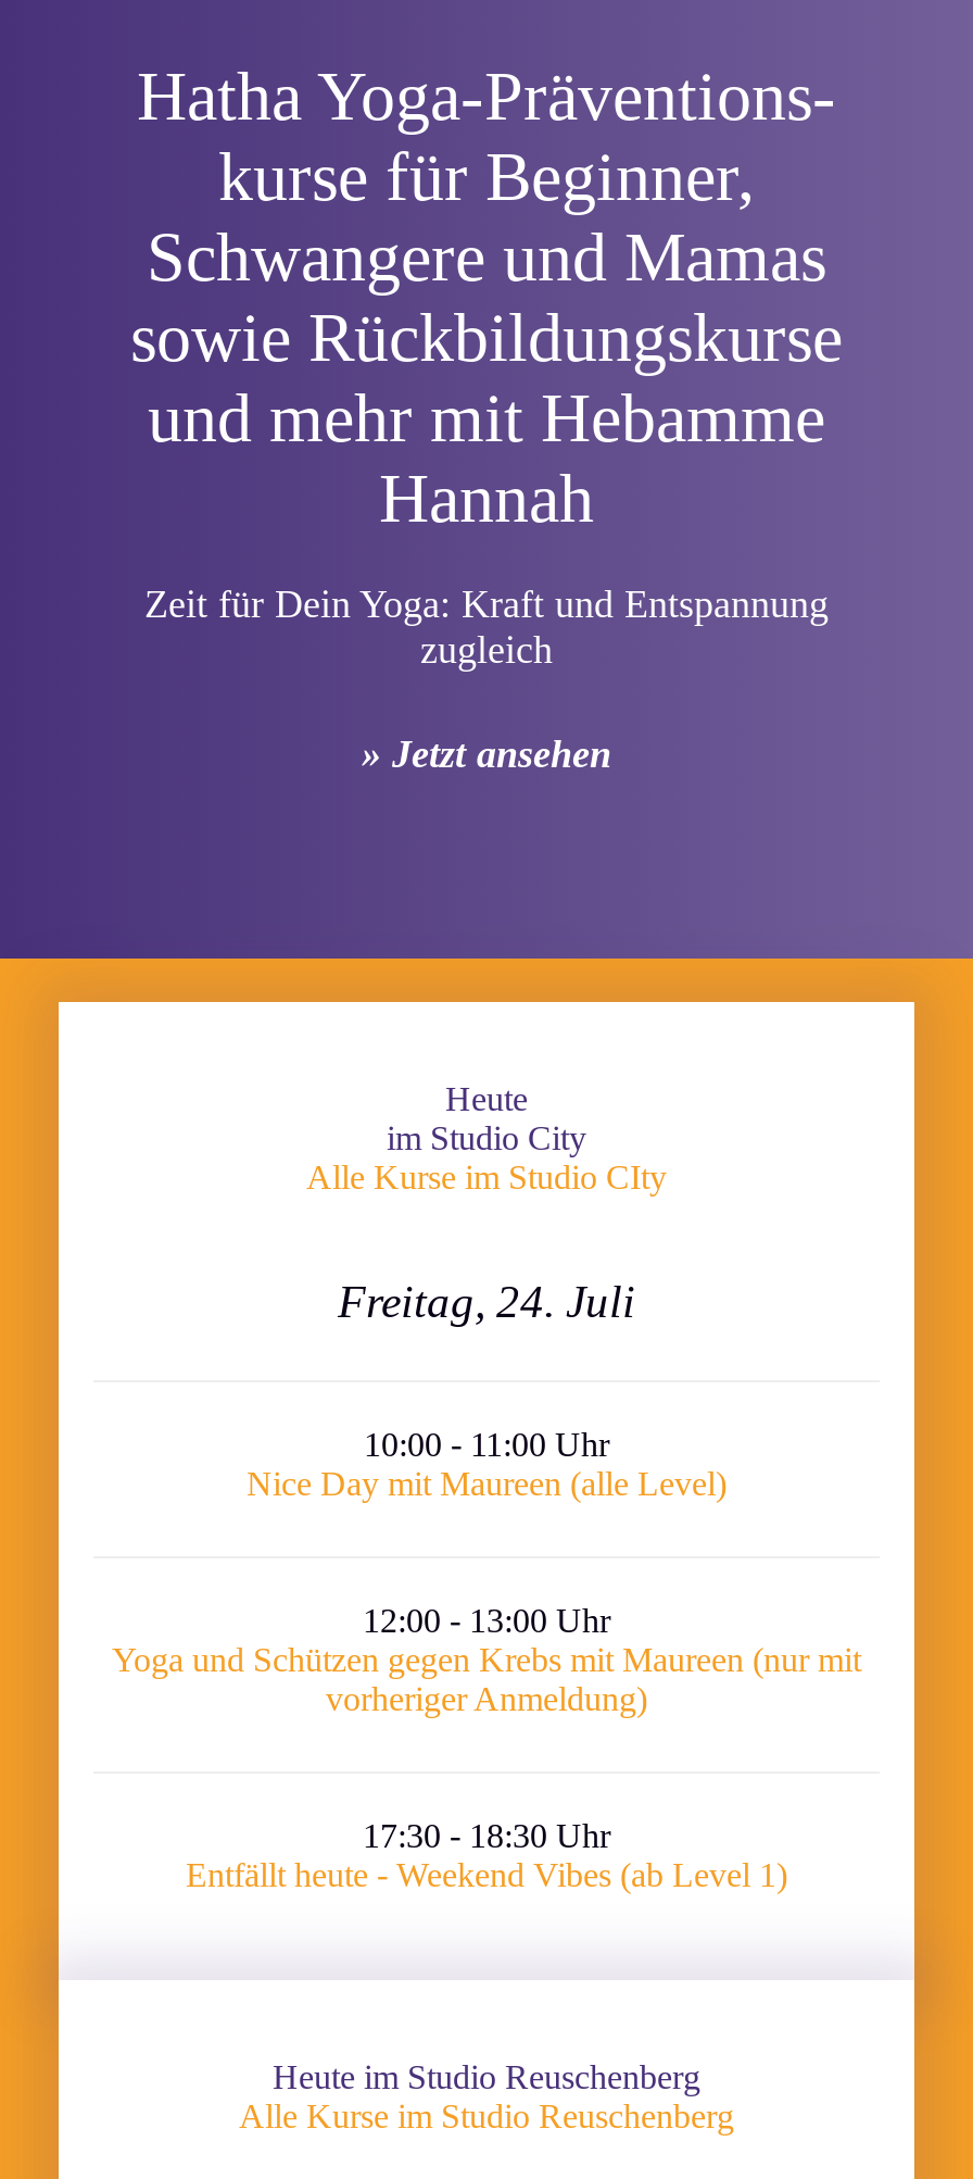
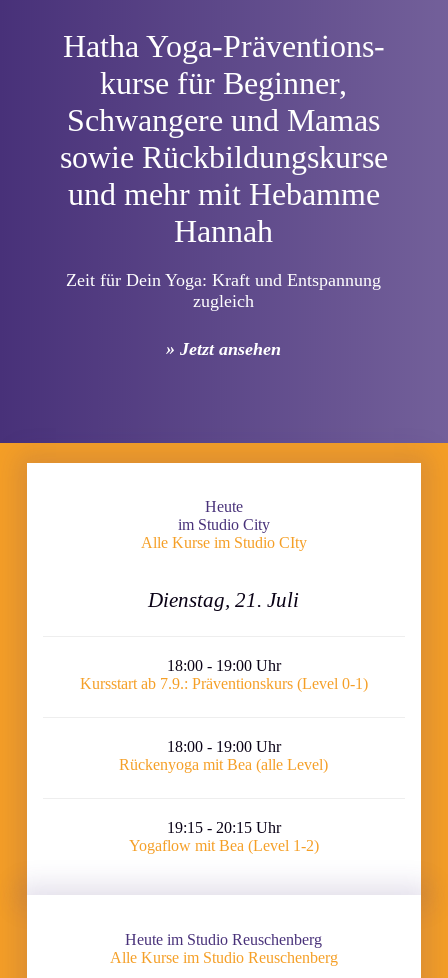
- Freitag, 24. Juli
+ Dienstag, 21. Juli

- 10:00 - 11:00 Uhr
- Nice Day mit Maureen (alle Level)
+ 18:00 - 19:00 Uhr
+ Kursstart ab 7.9.: Präventionskurs (Level 0-1)

- 12:00 - 13:00 Uhr
- Yoga und Schützen gegen Krebs mit Maureen (nur mit
- vorheriger Anmeldung)
+ 18:00 - 19:00 Uhr
+ Rückenyoga mit Bea (alle Level)

- 17:30 - 18:30 Uhr
- Entfällt heute - Weekend Vibes (ab Level 1)
+ 19:15 - 20:15 Uhr
+ Yogaflow mit Bea (Level 1-2)
